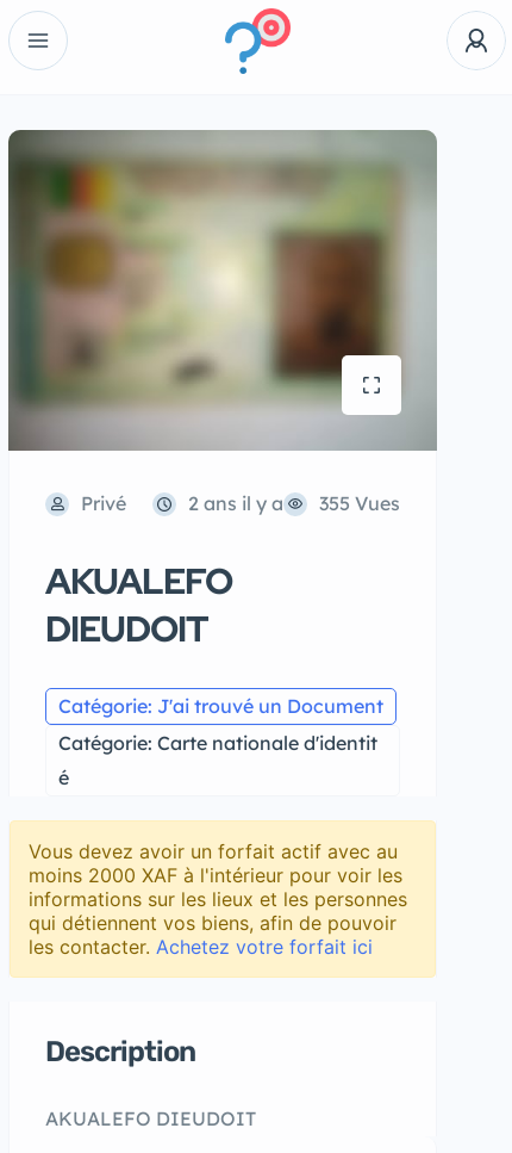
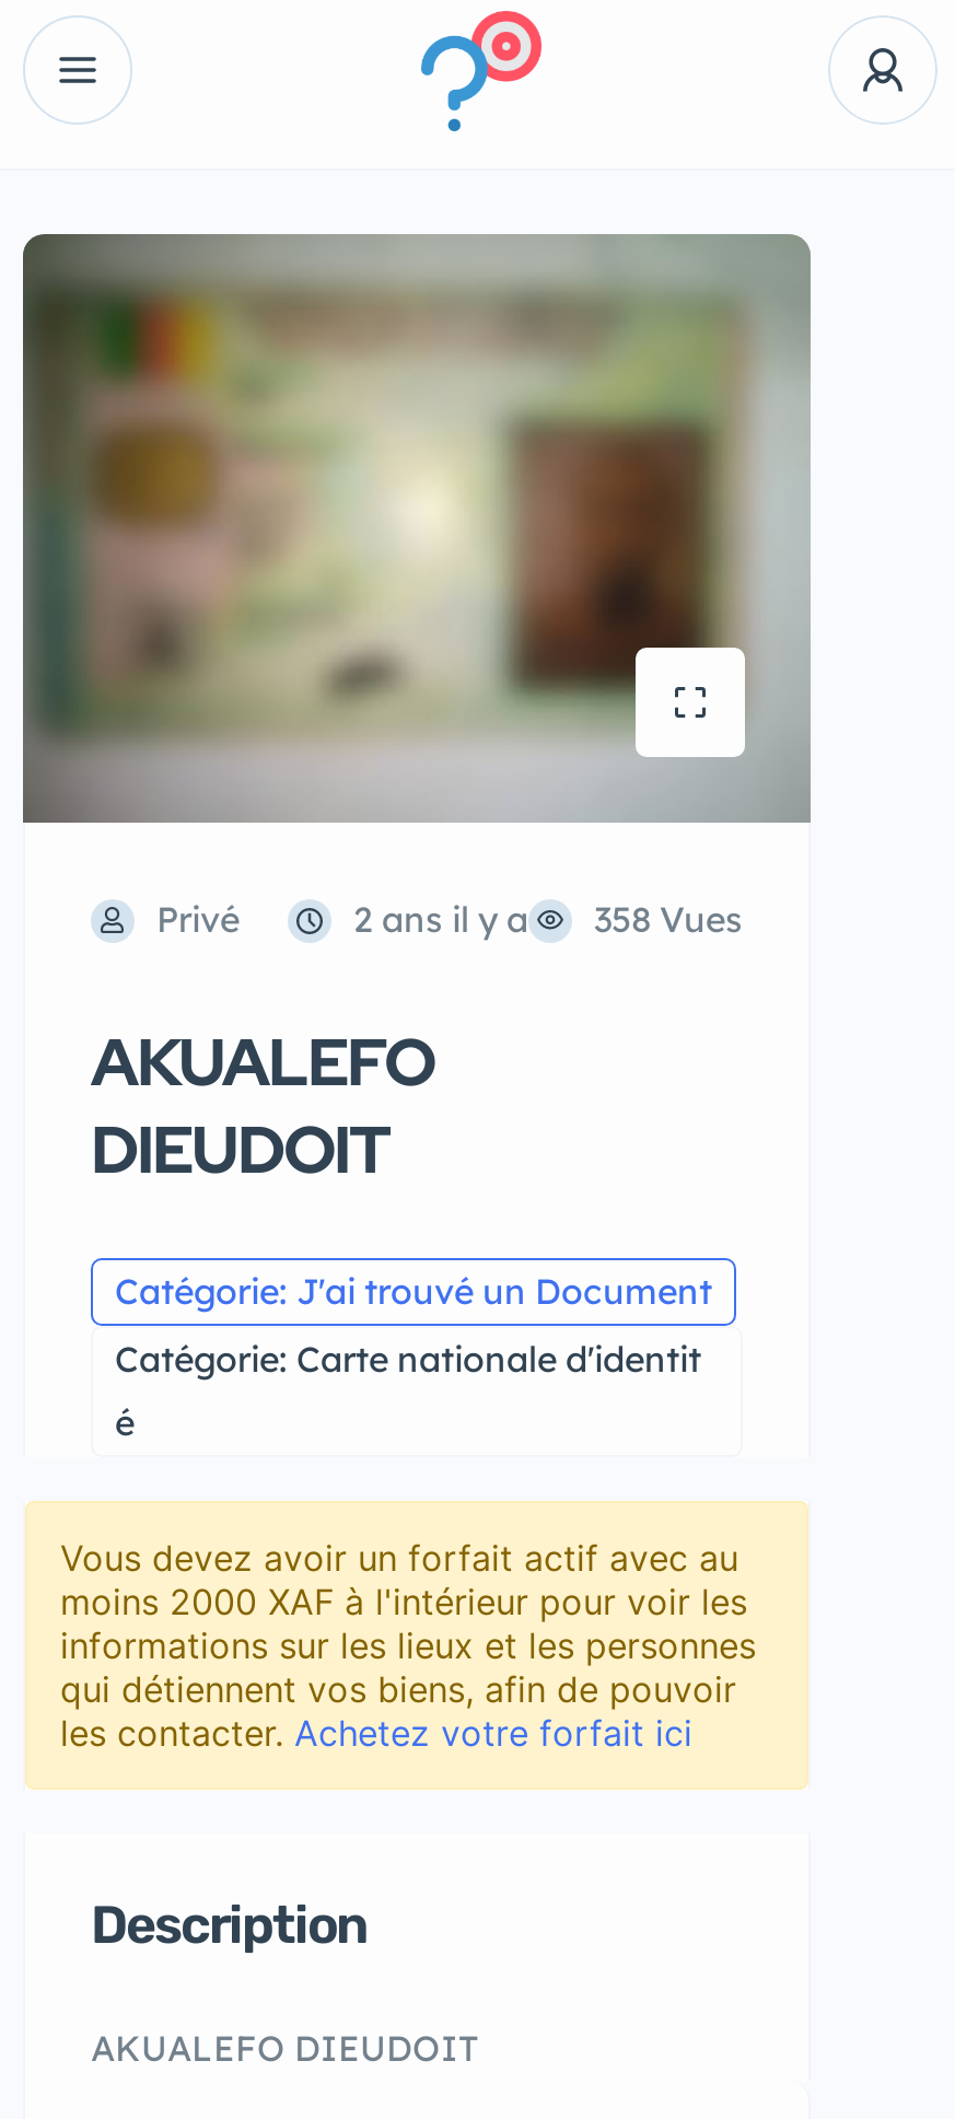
- 2 ans il y a 355 Vues
+ 2 ans il y a 358 Vues
